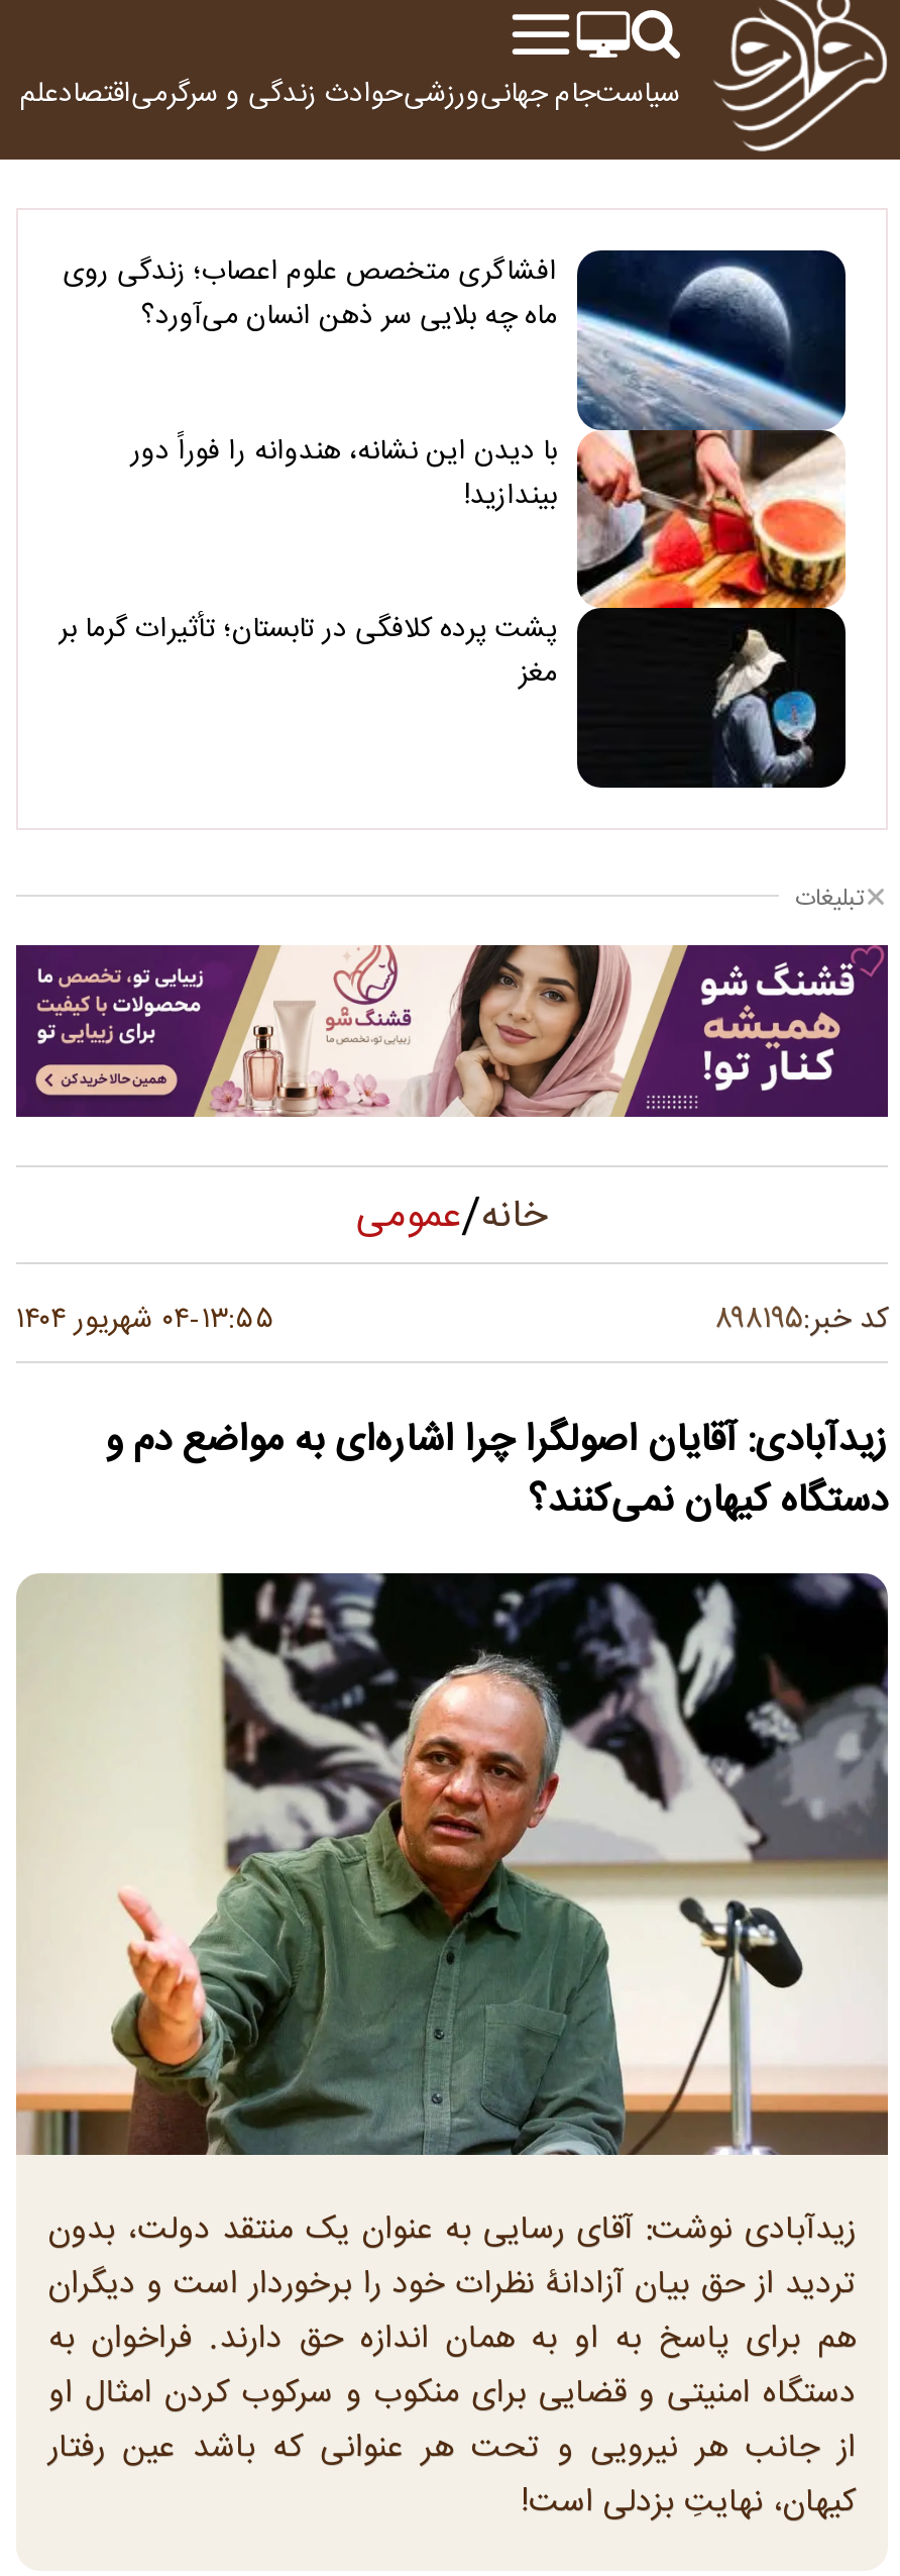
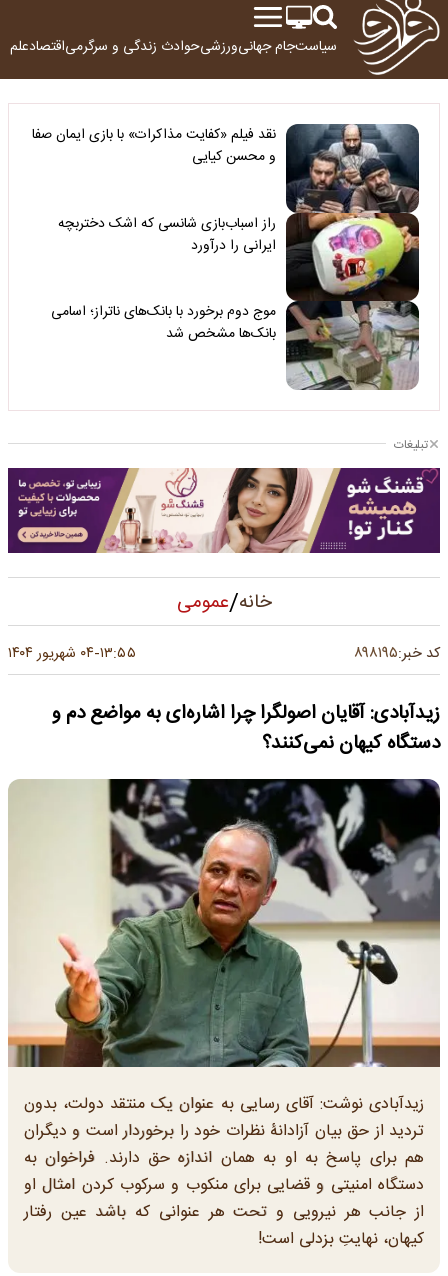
- [image]
- افشاگری متخصص علوم اعصاب؛ زندگی روی
- ماه چه بلایی سر ذهن انسان می‌آورد؟
+ [image]
+ نقد فیلم «کفایت مذاکرات» با بازی ایمان صفا
+ و محسن کیایی

- با دیدن این نشانه، هندوانه را فوراً دور
- بیندازید!
+ راز اسباب‌بازی شانسی که اشک دختربچه
+ ایرانی را درآورد

- پشت پرده کلافگی در تابستان؛ تأثیرات گرما بر
- مغز
+ موج دوم برخورد با بانک‌های ناتراز؛ اسامی
+ بانک‌ها مشخص شد
